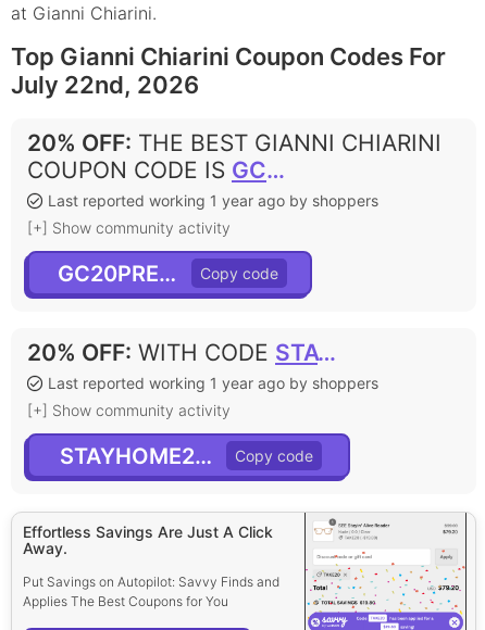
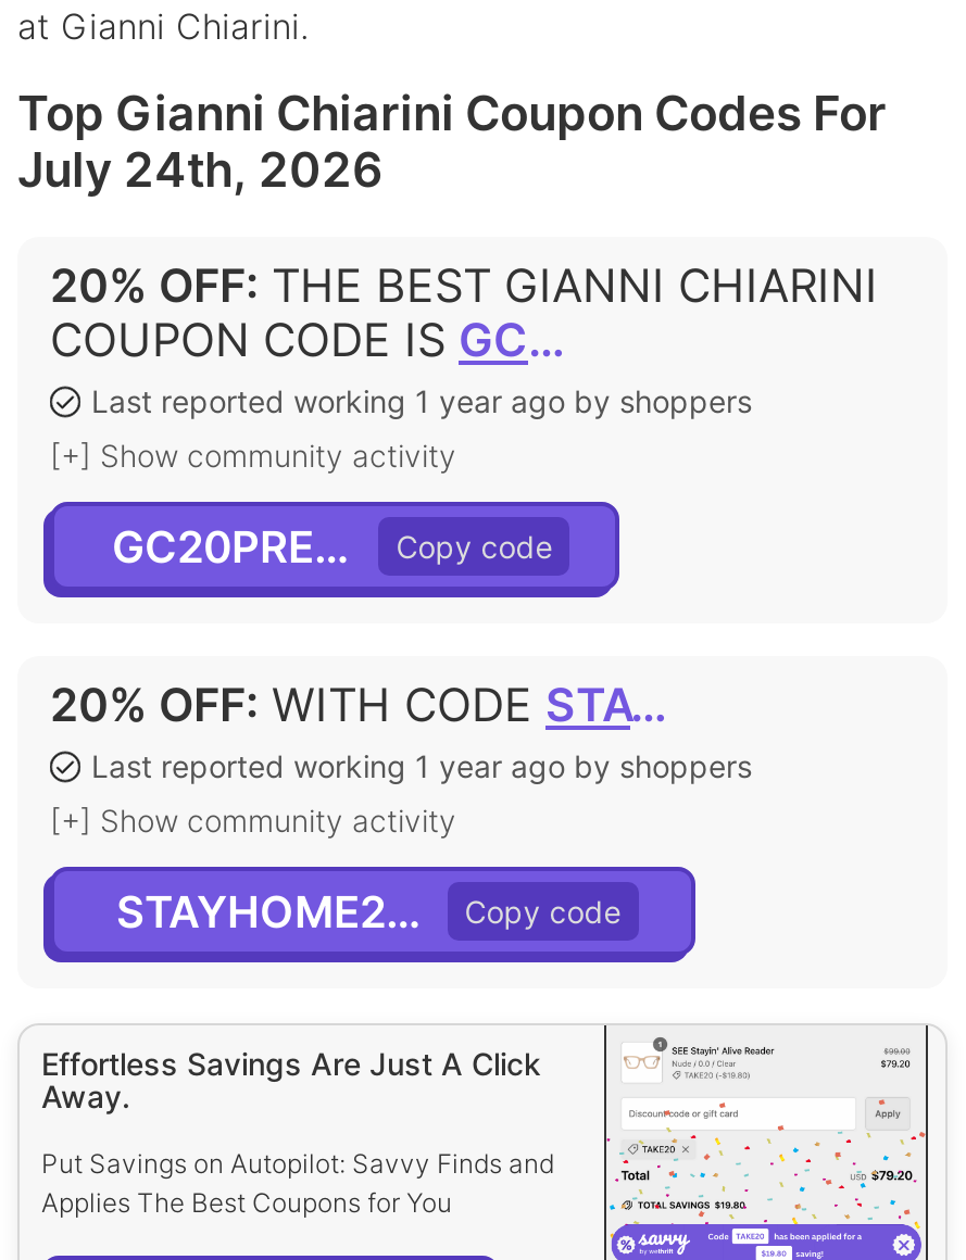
- July 22nd, 2026
+ July 24th, 2026
